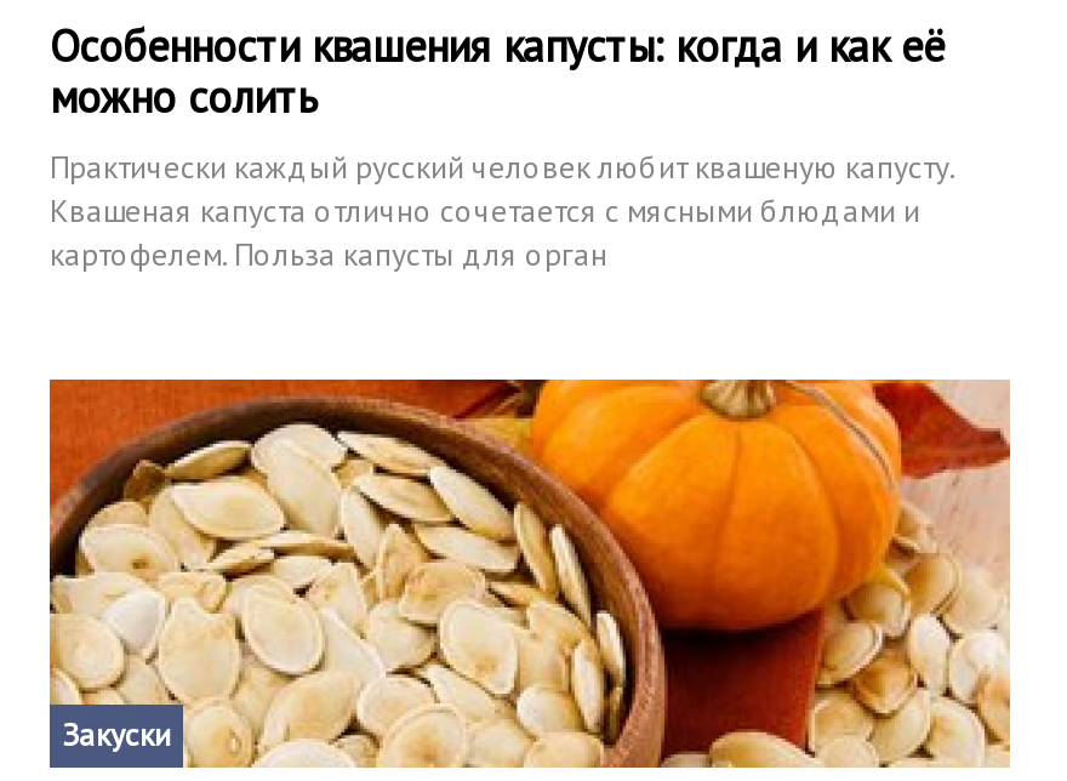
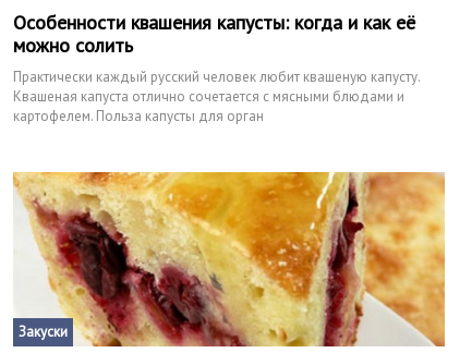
- [image]
+ [image]
